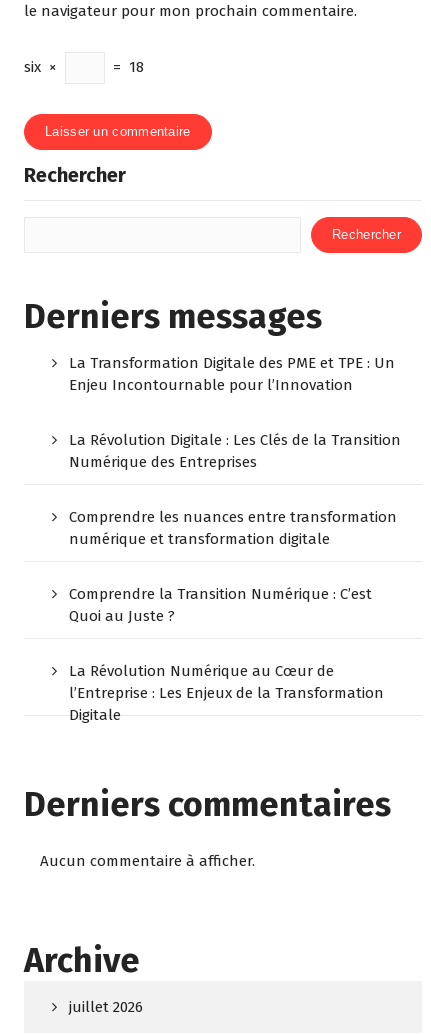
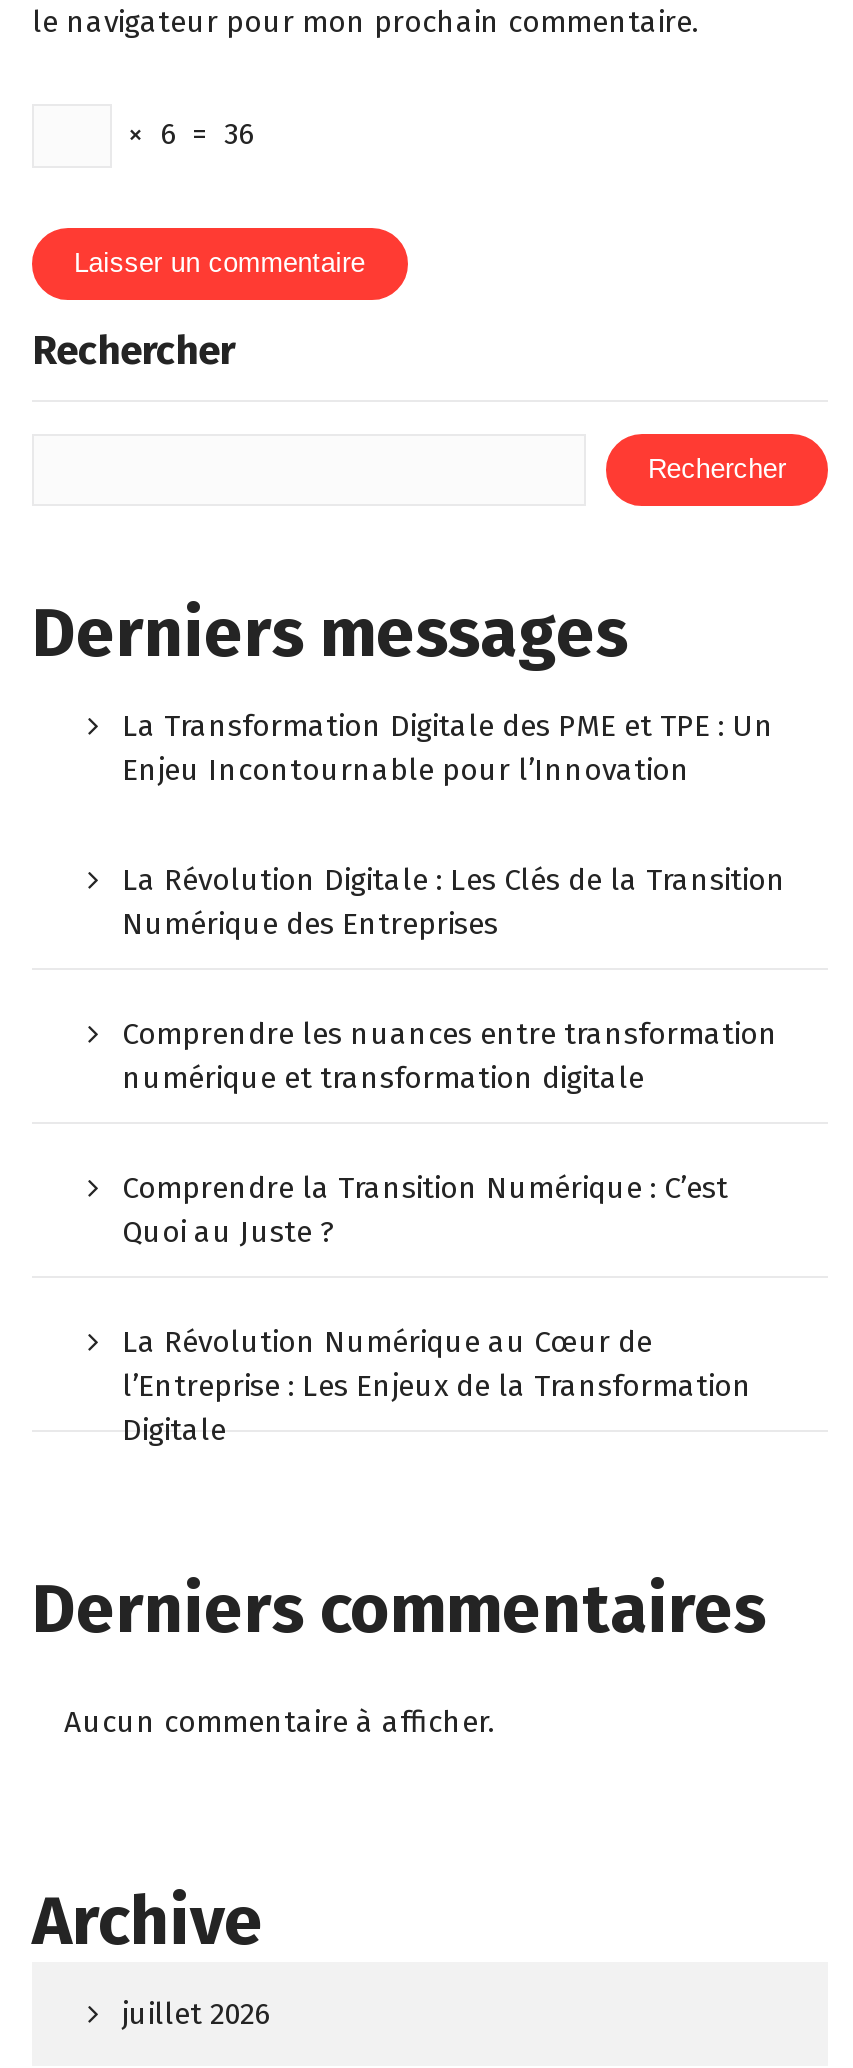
- six ×
- = 18
+ × 6 = 36
